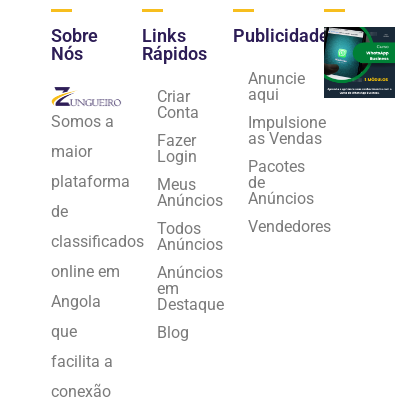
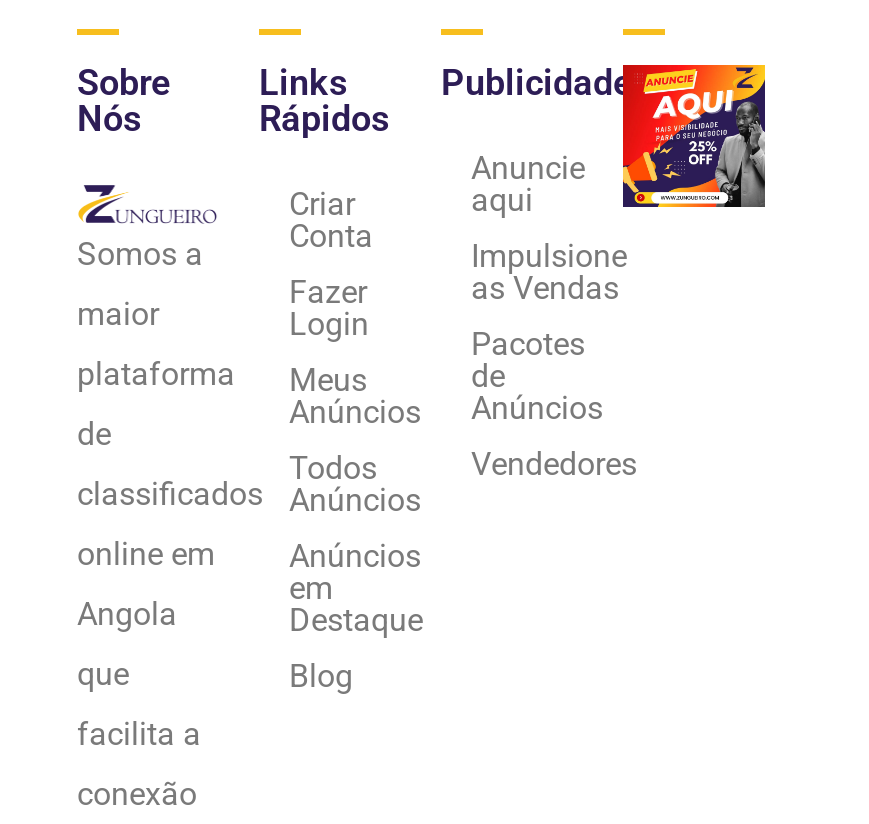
- [image]
+ [image]
